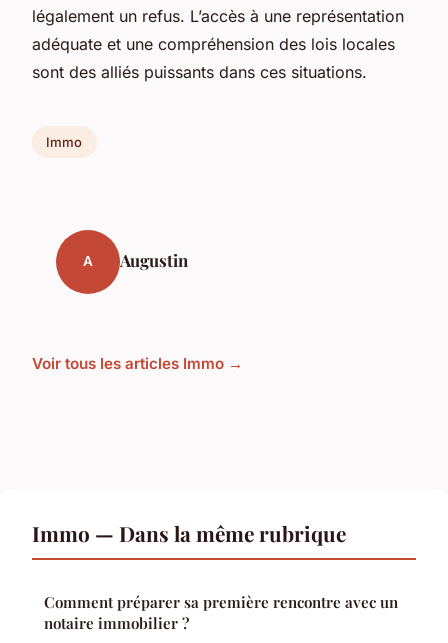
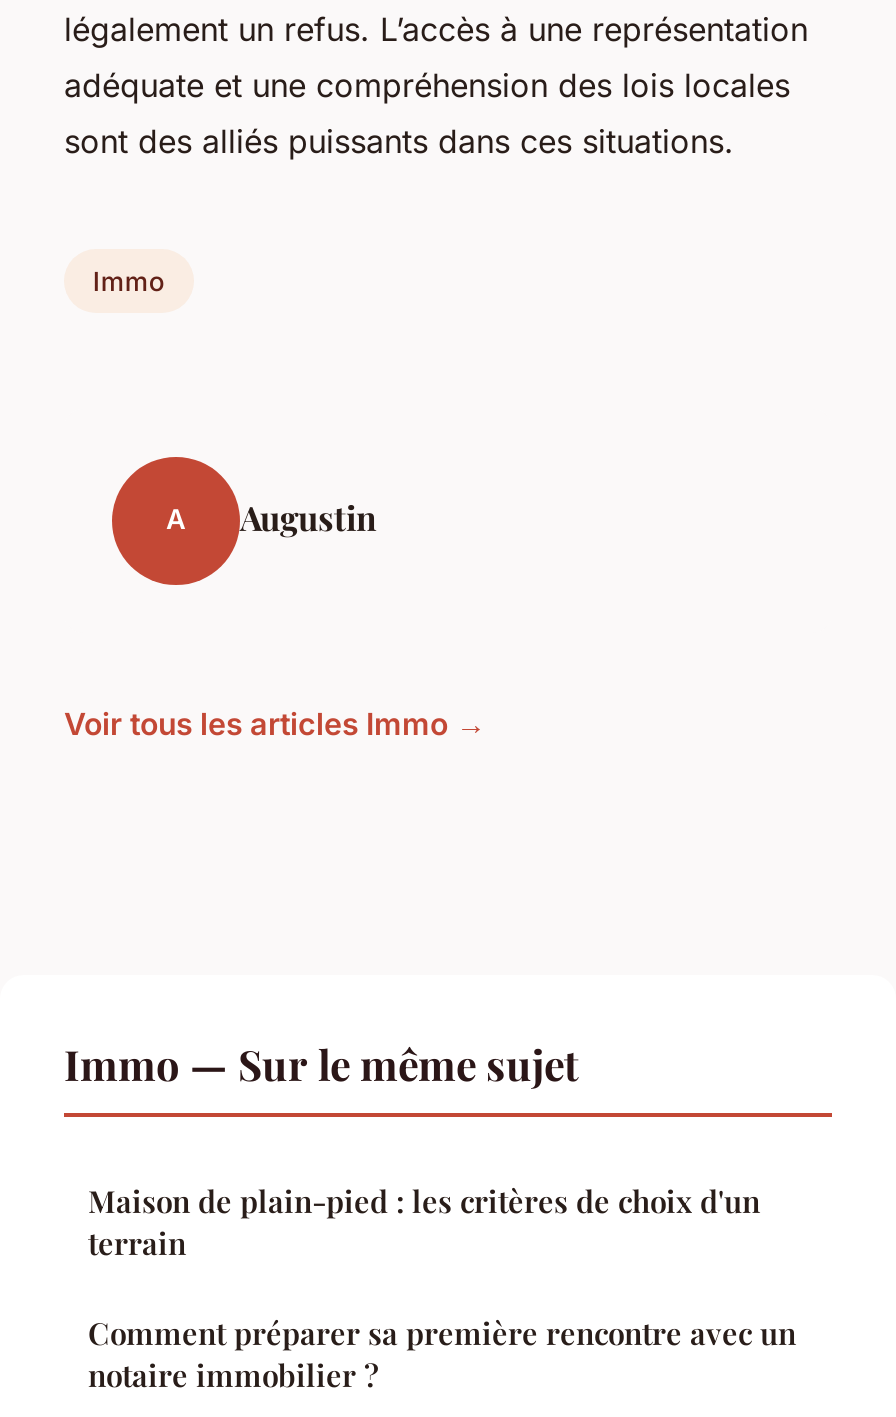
- Immo — Dans la même rubrique
+ Immo — Sur le même sujet
+ Maison de plain-pied : les critères de choix d'un
+ terrain
